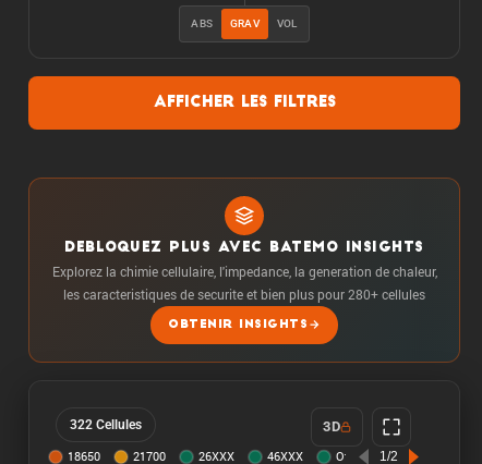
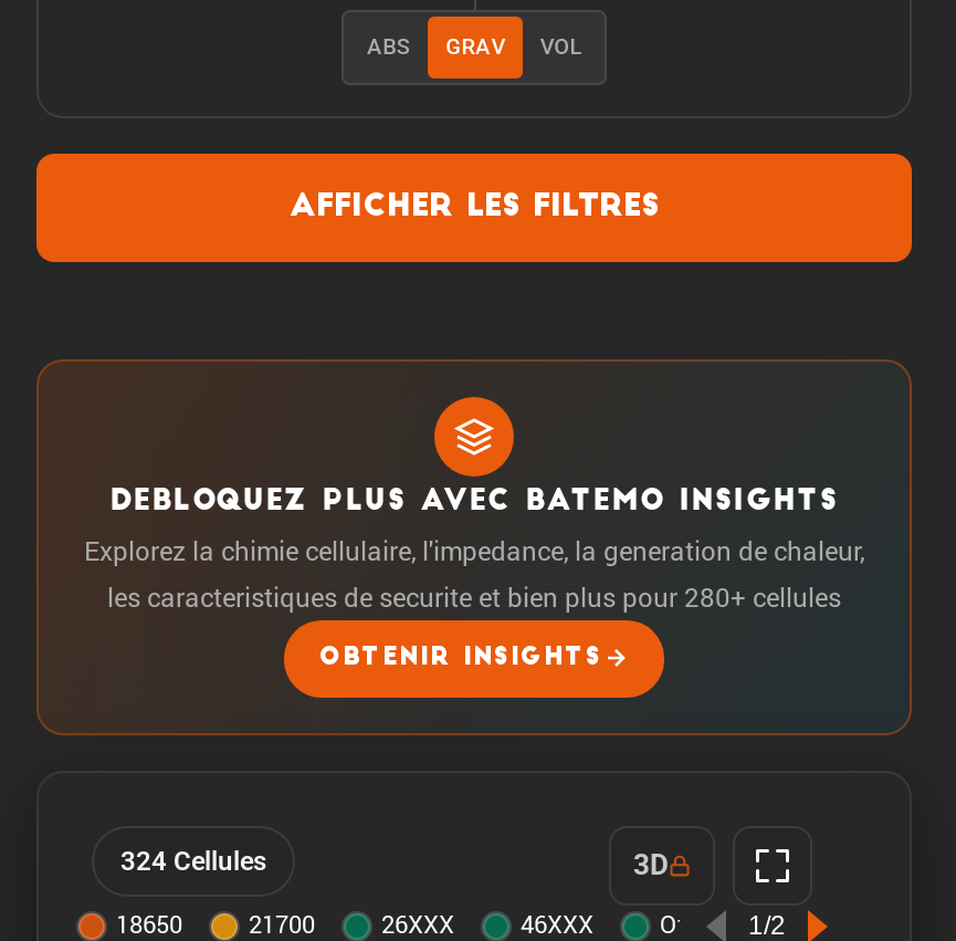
- 322 Cellules
+ 324 Cellules
